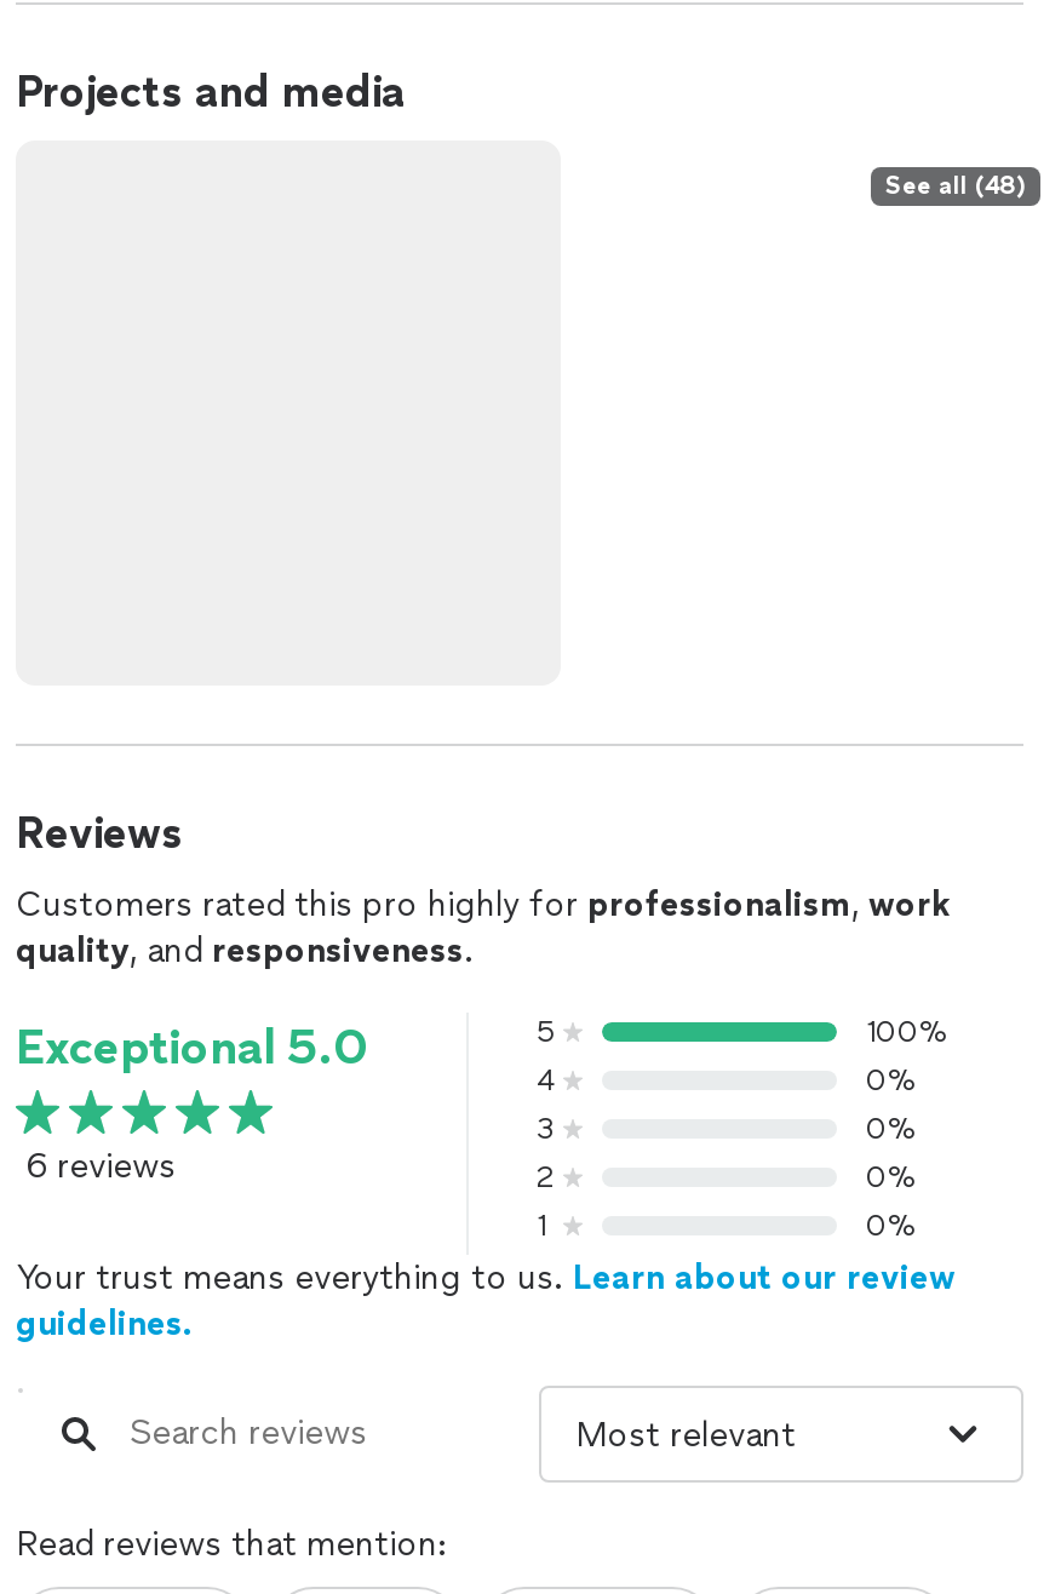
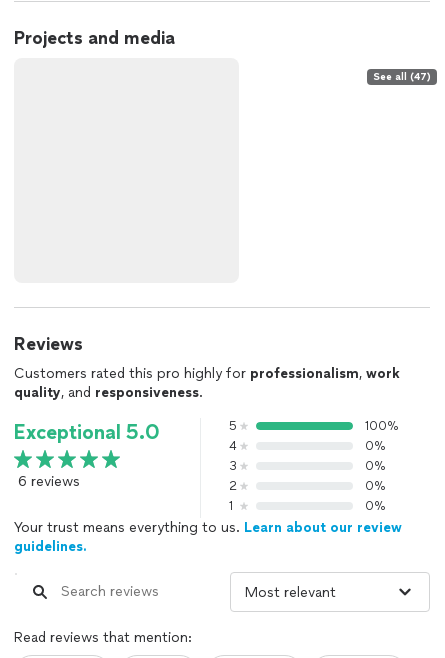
- See all (48)
+ See all (47)
